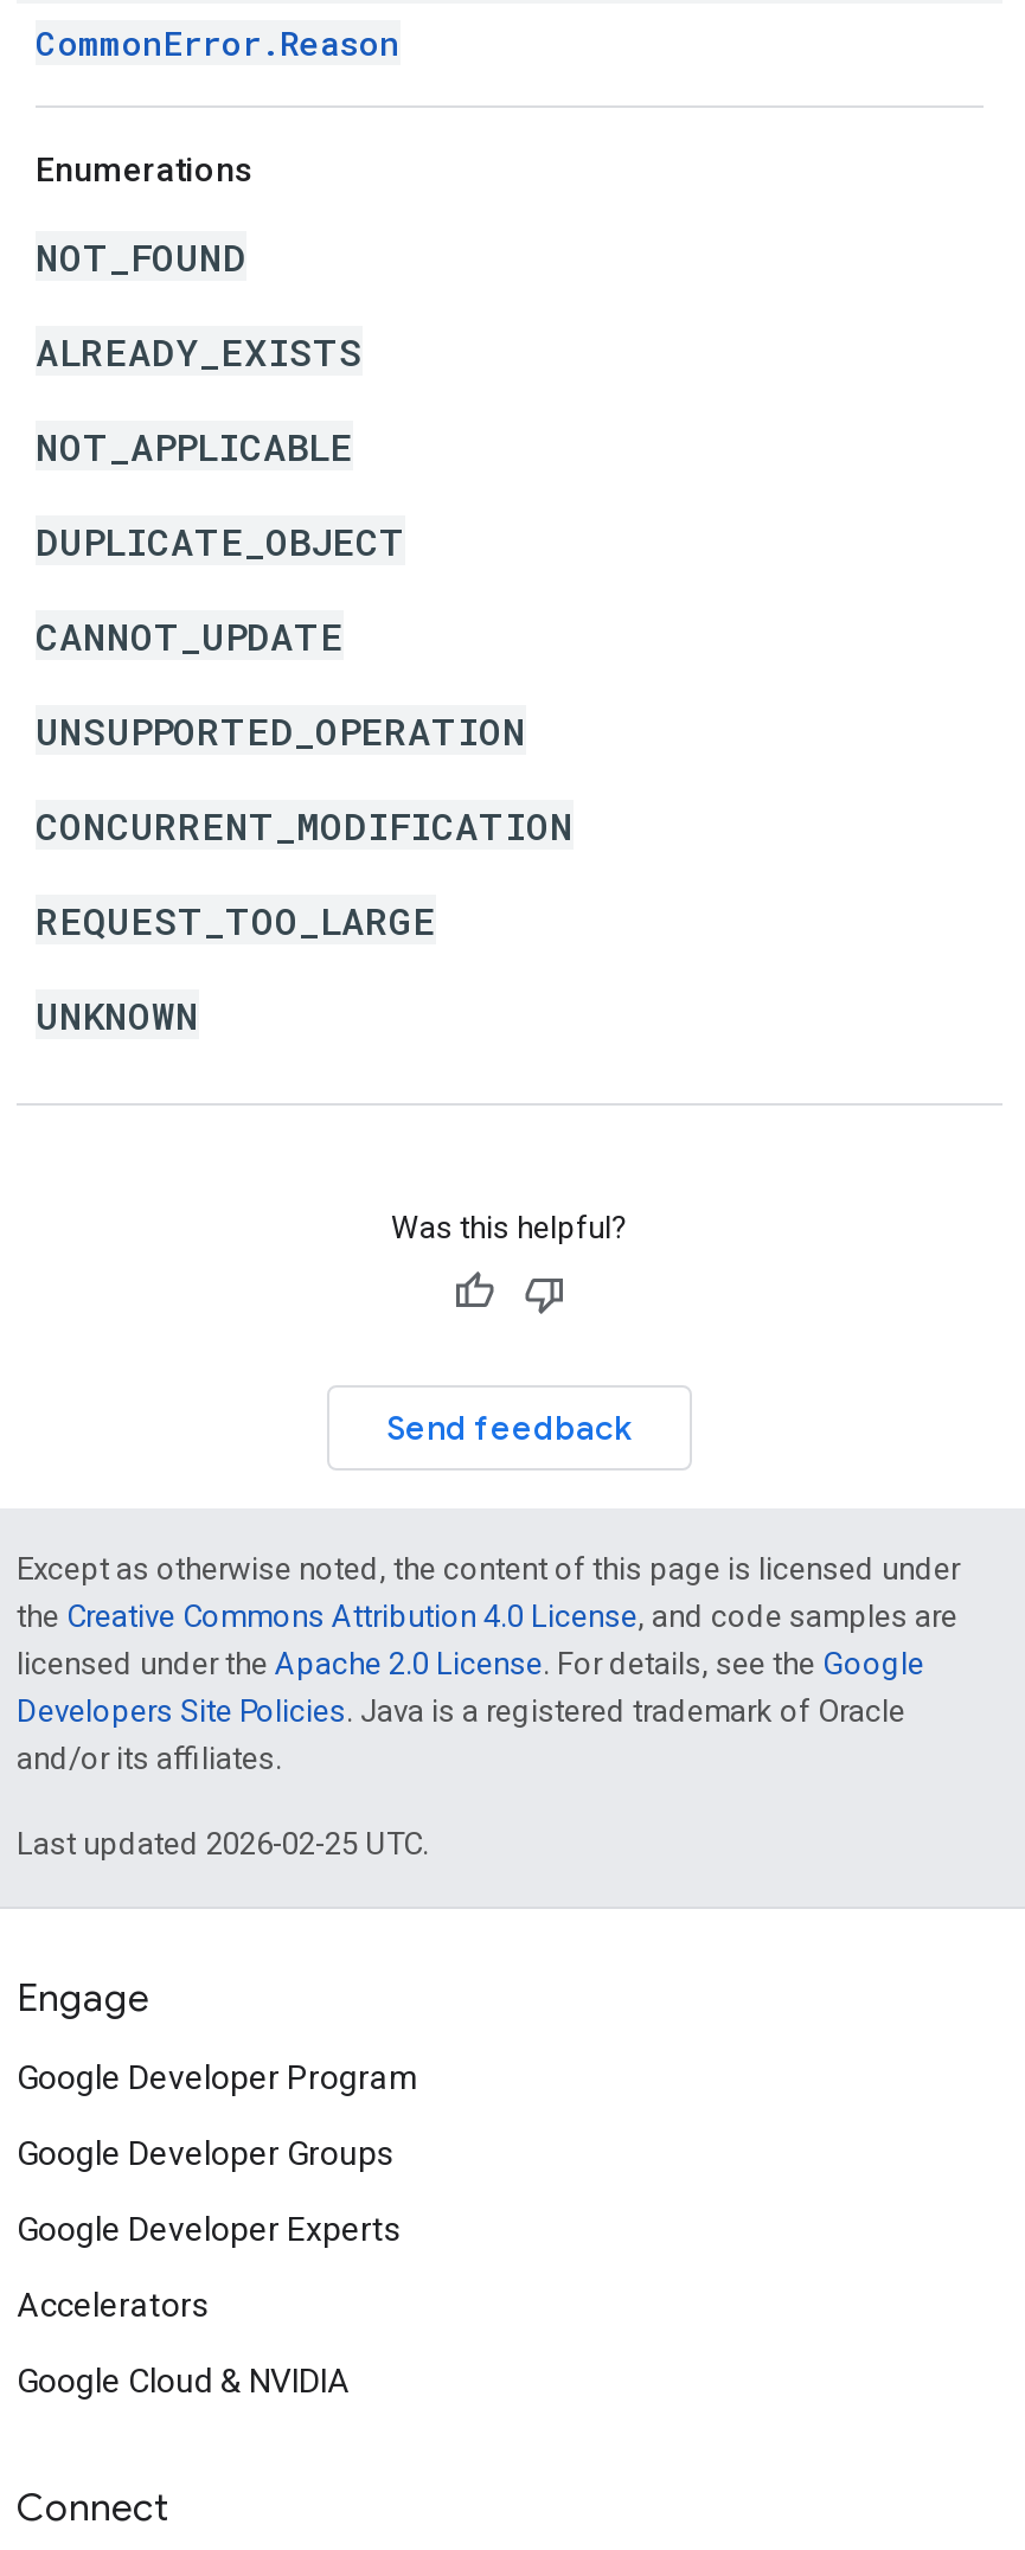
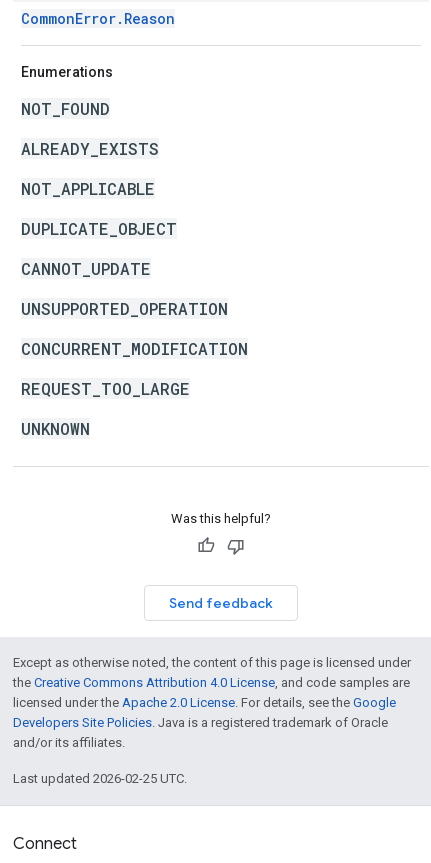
- Engage
- Google Developer Program
- Google Developer Groups
- Google Developer Experts
- Accelerators
- Google Cloud & NVIDIA
